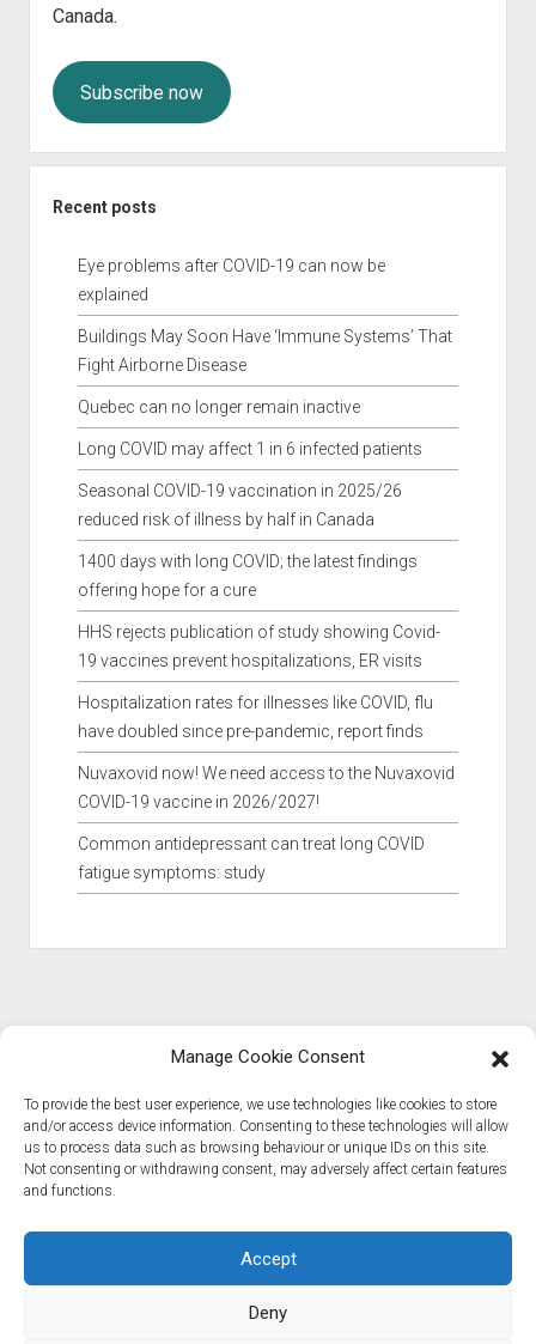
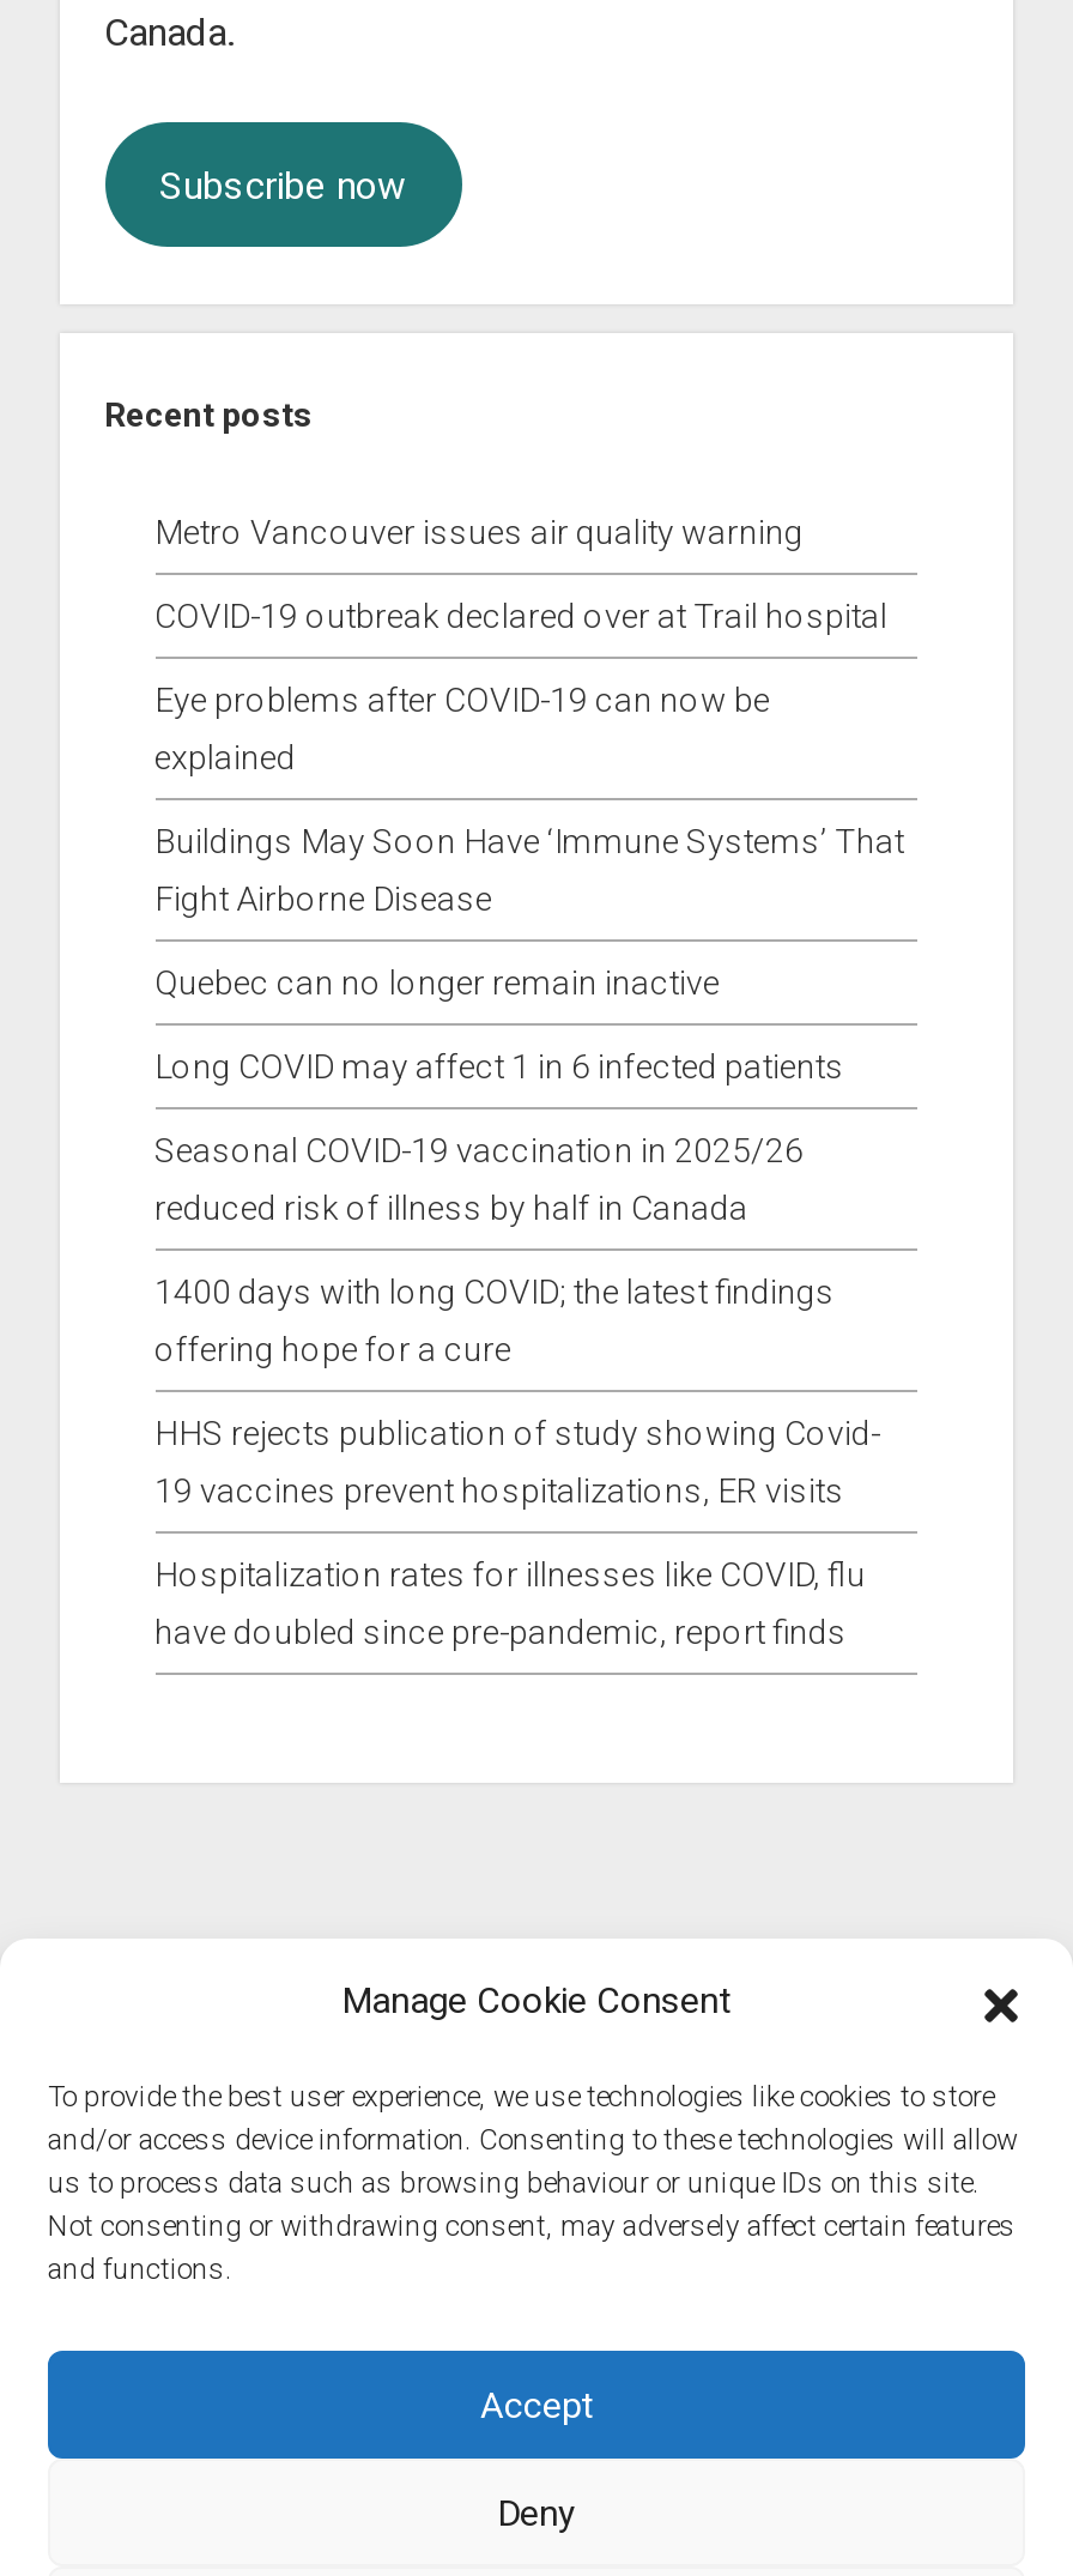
+ Metro Vancouver issues air quality warning
+ COVID-19 outbreak declared over at Trail hospital

moved down: Eye problems after COVID-19 can now be | explained | Buildings May Soon Have ‘Immune Systems’ That | ... | Hospitalization rates for illnesses like COVID, flu | have doubled since pre-pandemic, report finds

- Nuvaxovid now! We need access to the Nuvaxovid
- COVID-19 vaccine in 2026/2027!
- Common antidepressant can treat long COVID
- fatigue symptoms: study
